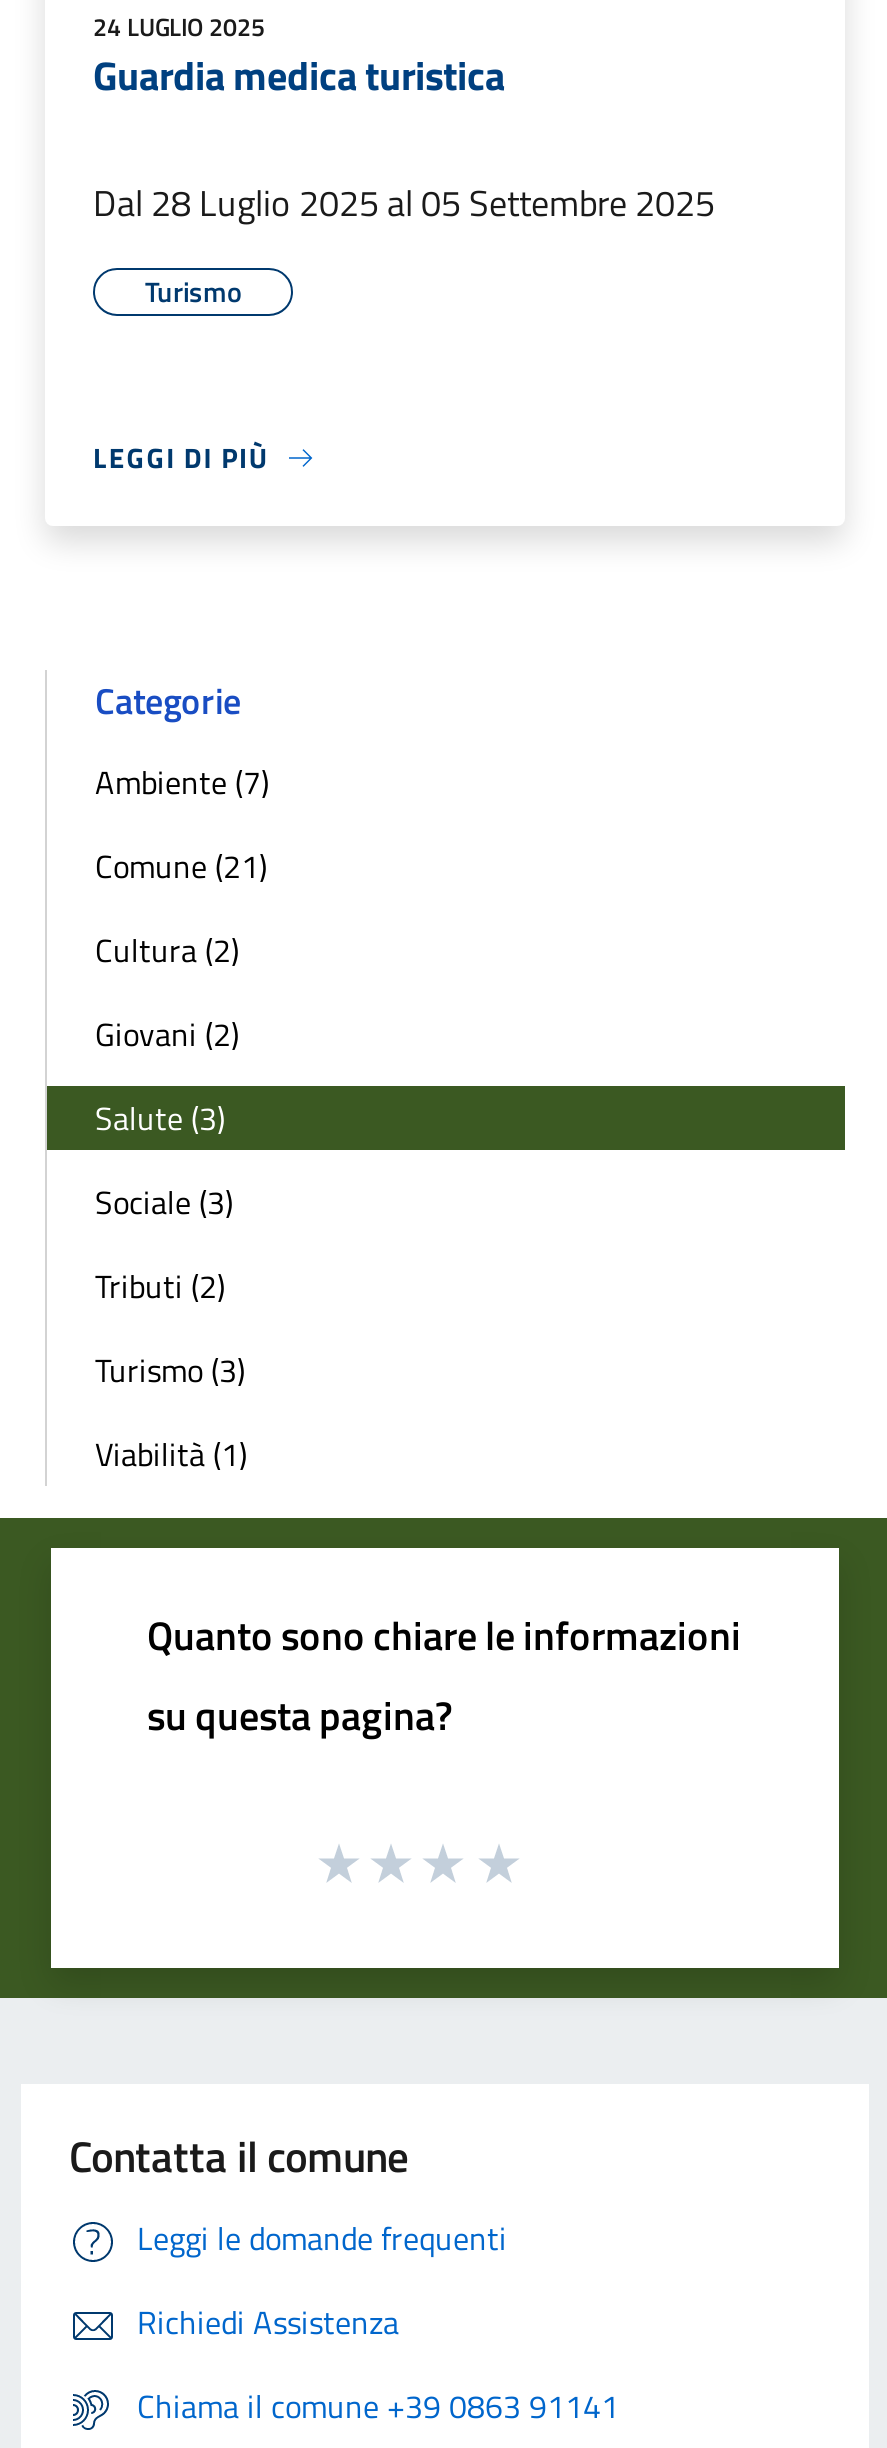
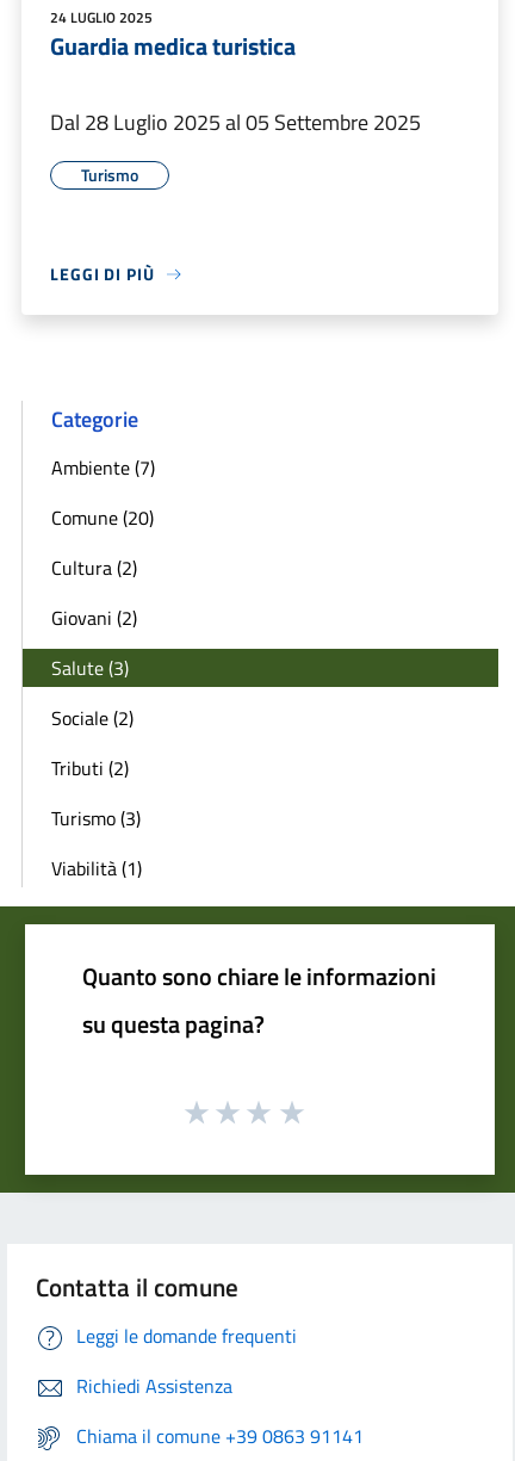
- Comune (21)
+ Comune (20)

- Sociale (3)
+ Sociale (2)
